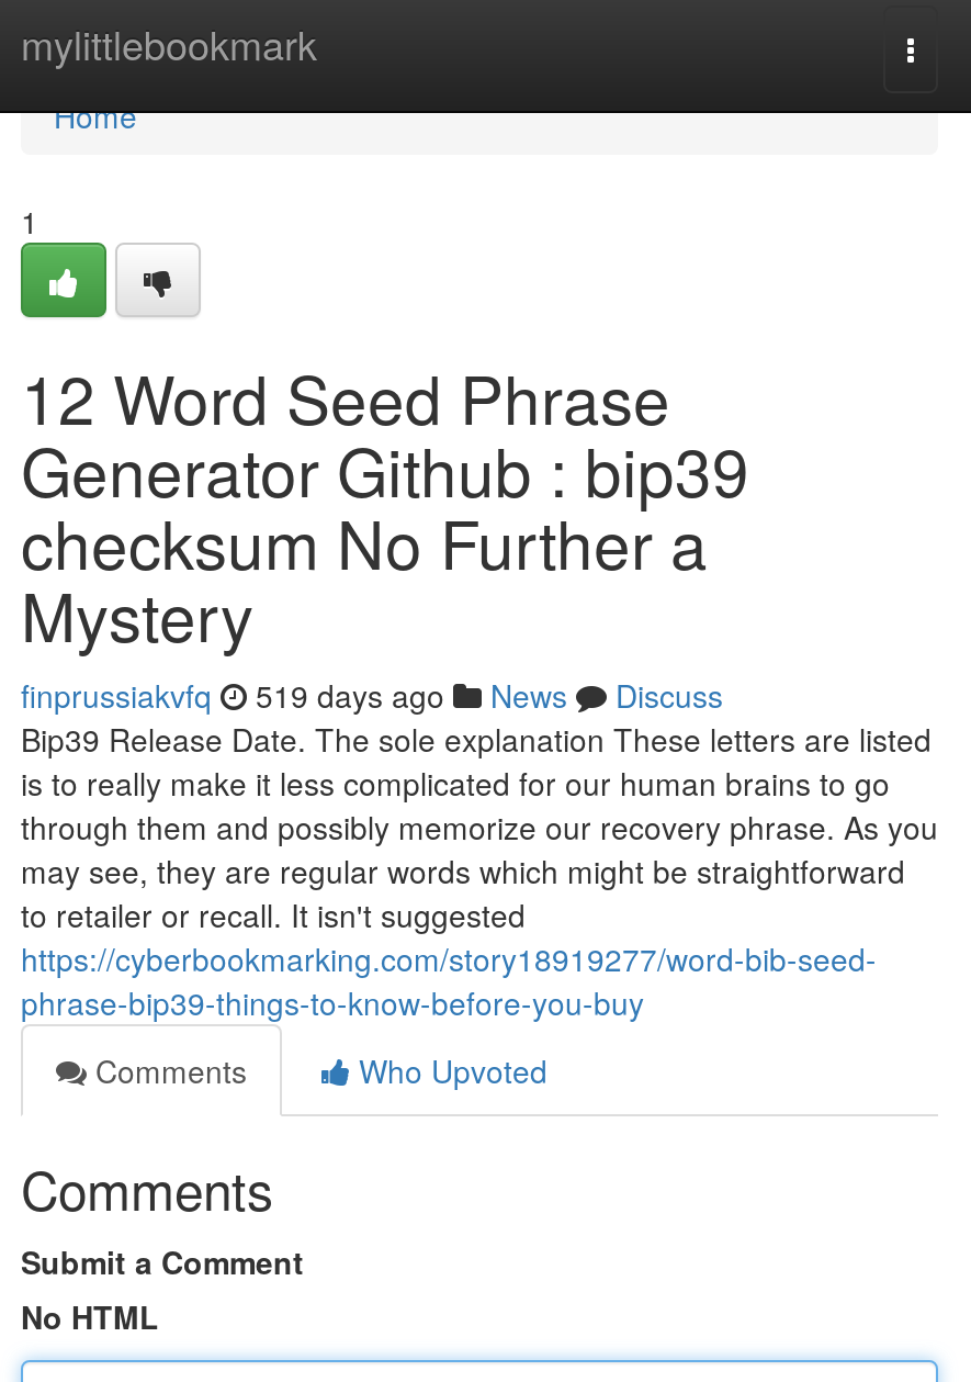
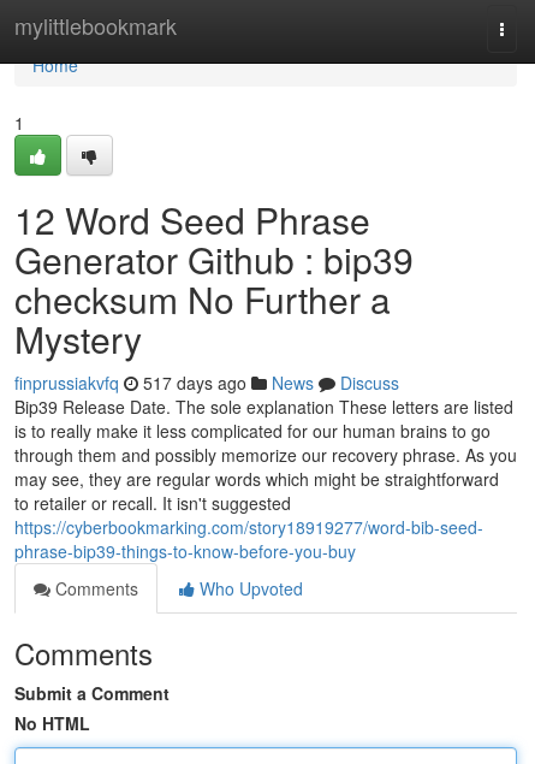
- finprussiakvfq 519 days ago News Discuss
+ finprussiakvfq 517 days ago News Discuss
